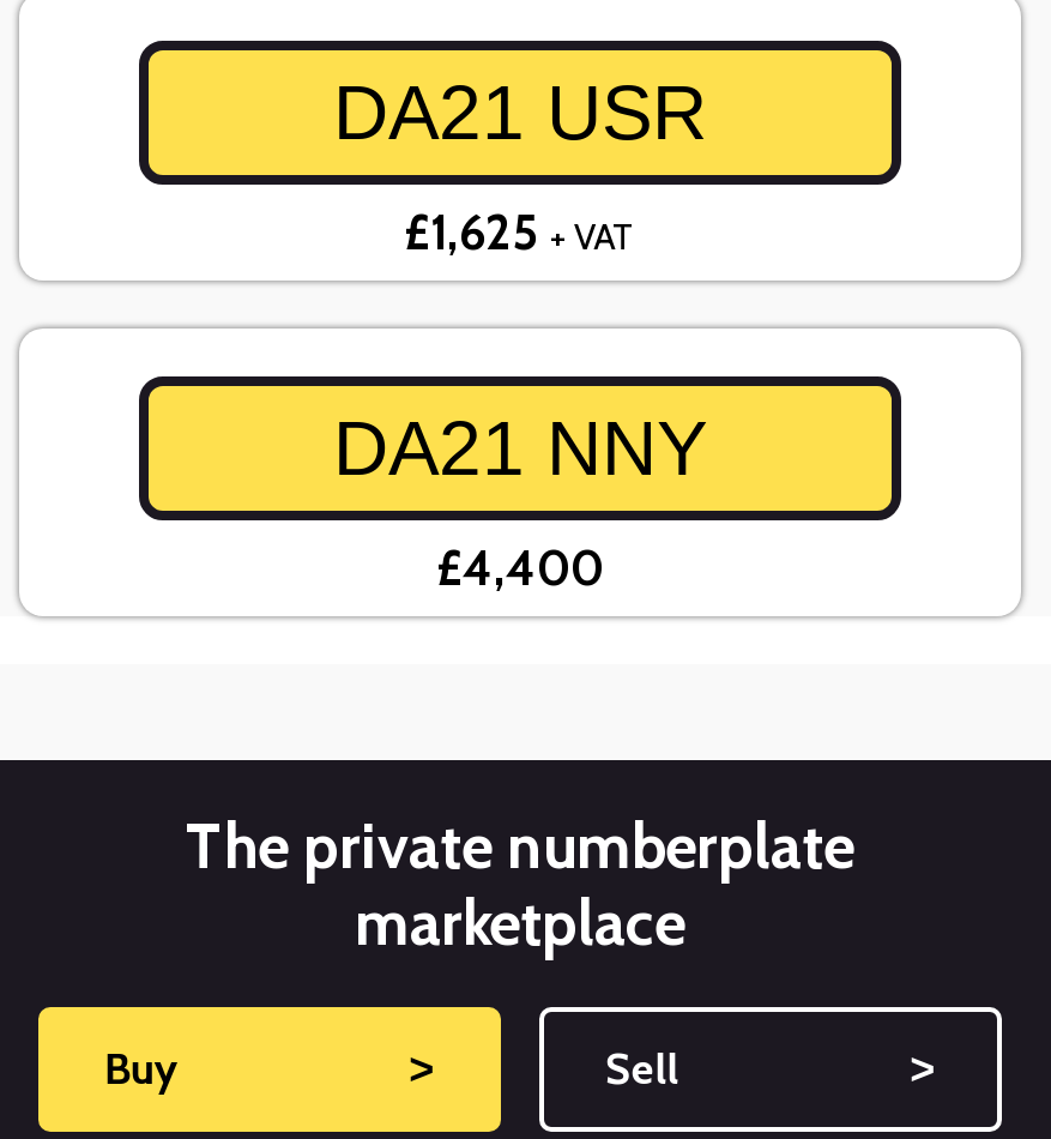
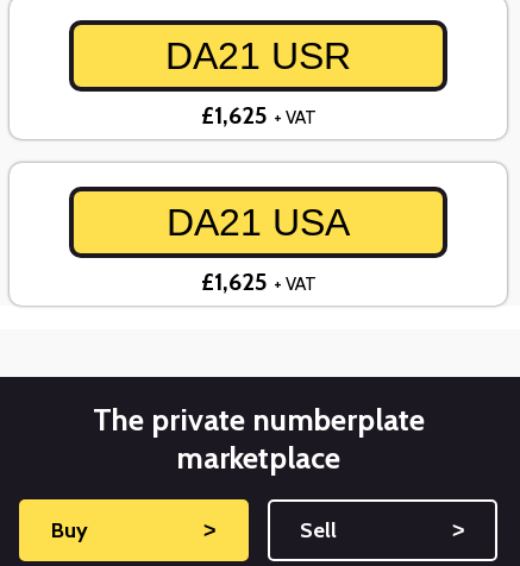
- DA21 NNY
+ DA21 USA

- £4,400
+ £1,625 + VAT
